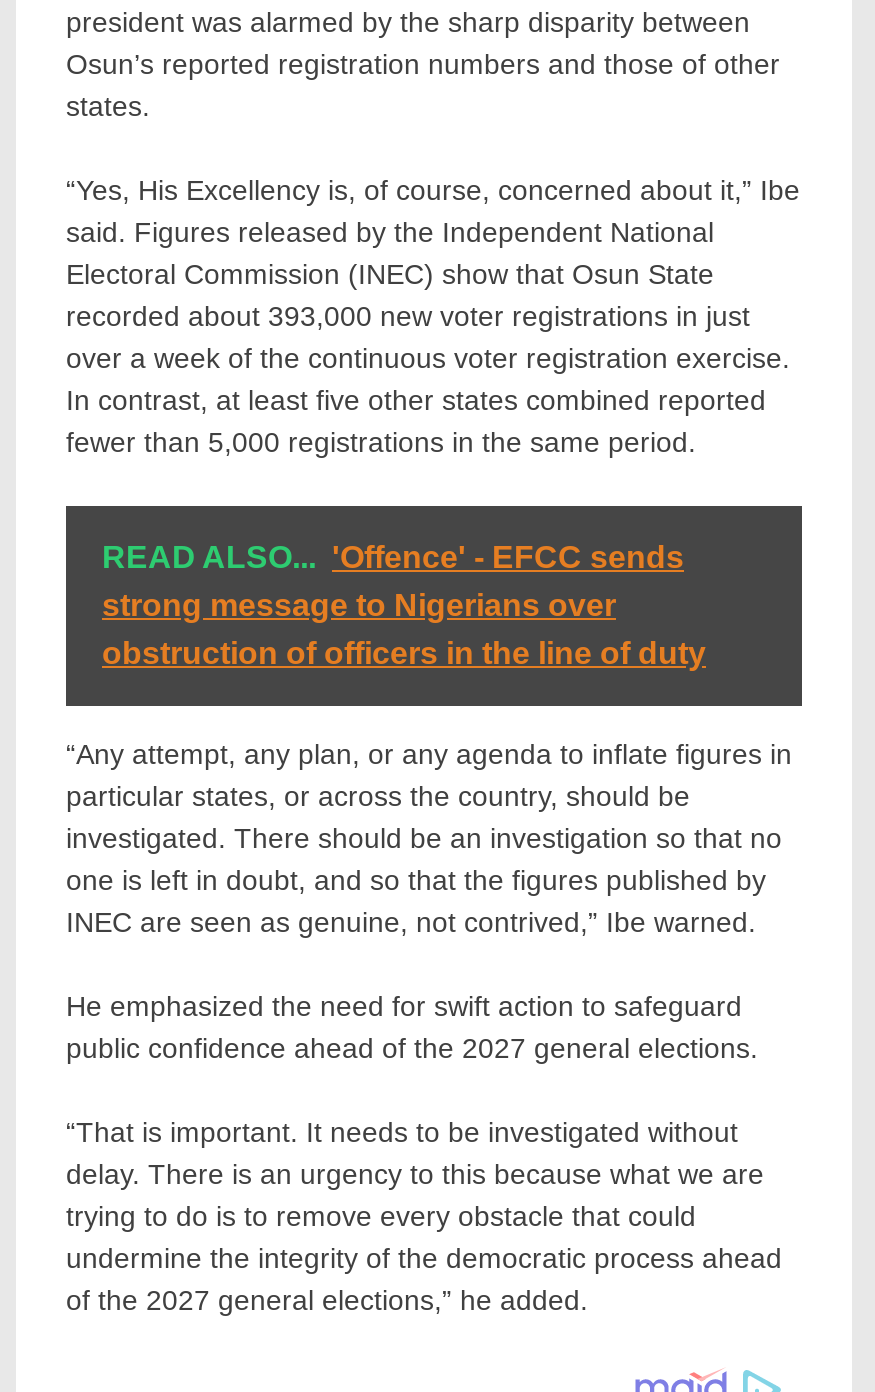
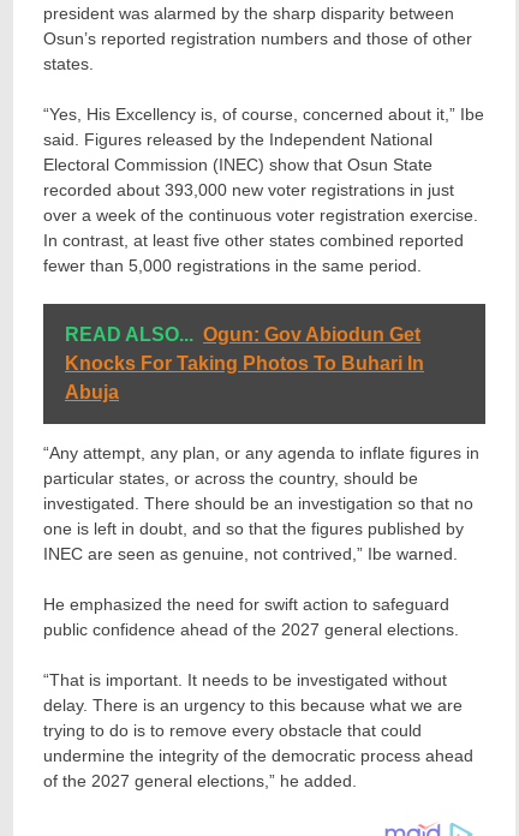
- READ ALSO... 'Offence' - EFCC sends
- strong message to Nigerians over
- obstruction of officers in the line of duty
+ READ ALSO... Ogun: Gov Abiodun Get
+ Knocks For Taking Photos To Buhari In
+ Abuja
